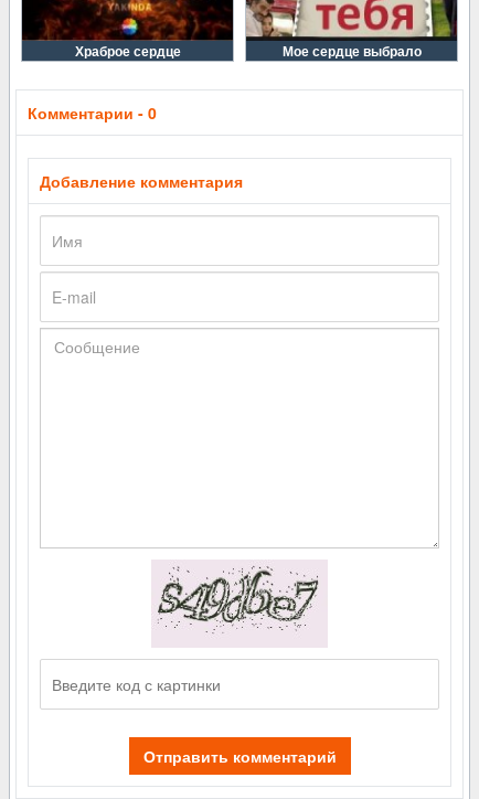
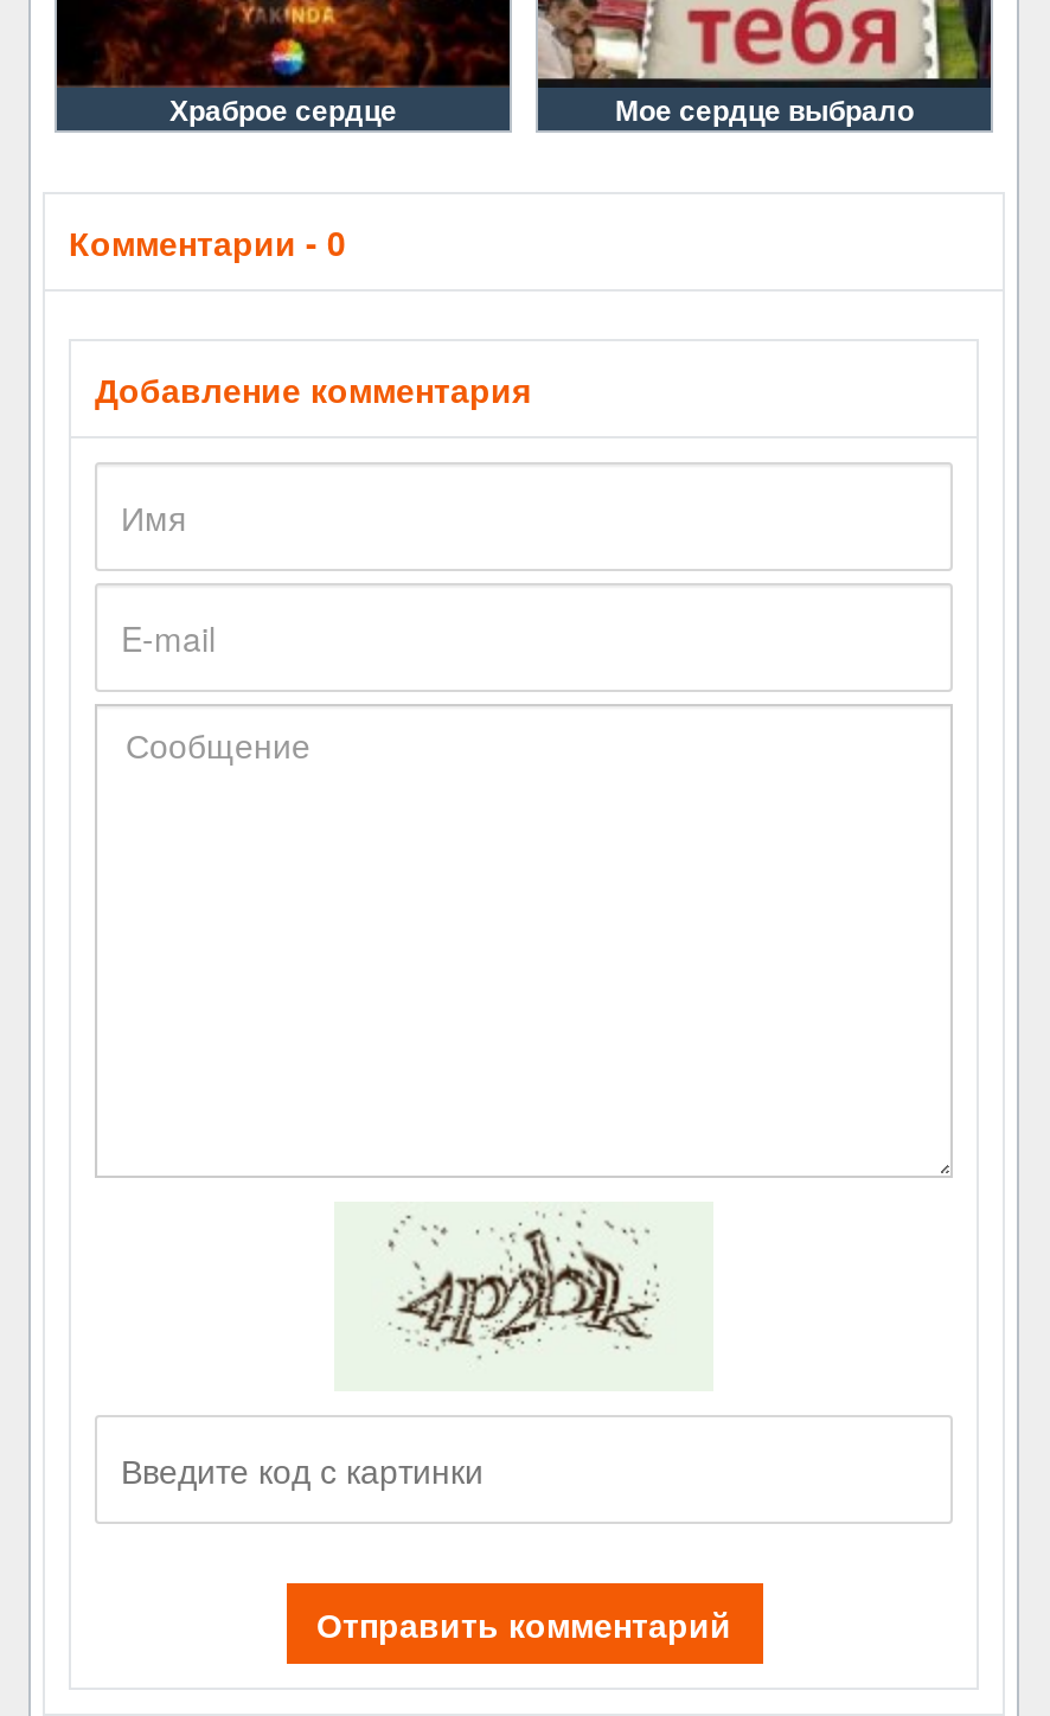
- [image]
+ [image]
